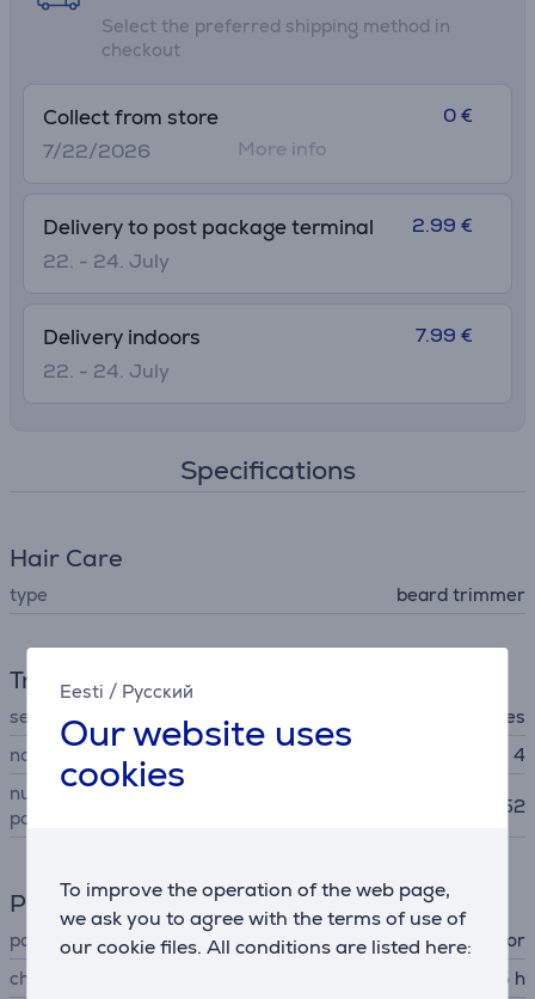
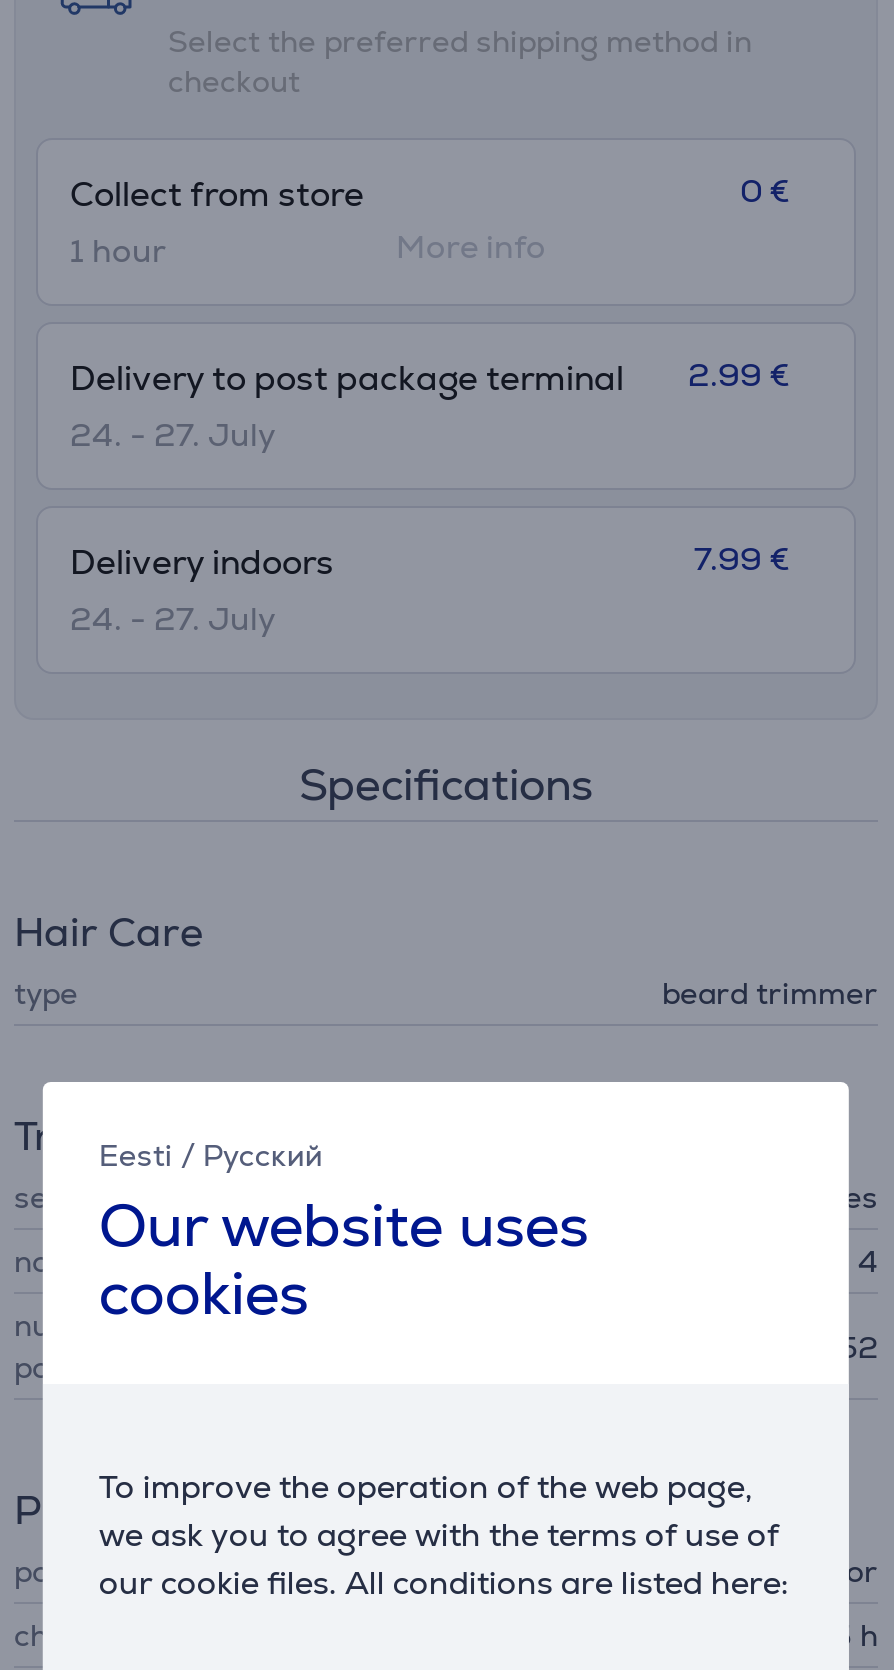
- 7/22/2026
+ 1 hour

- 22. - 24. July
+ 24. - 27. July

- 22. - 24. July
+ 24. - 27. July
